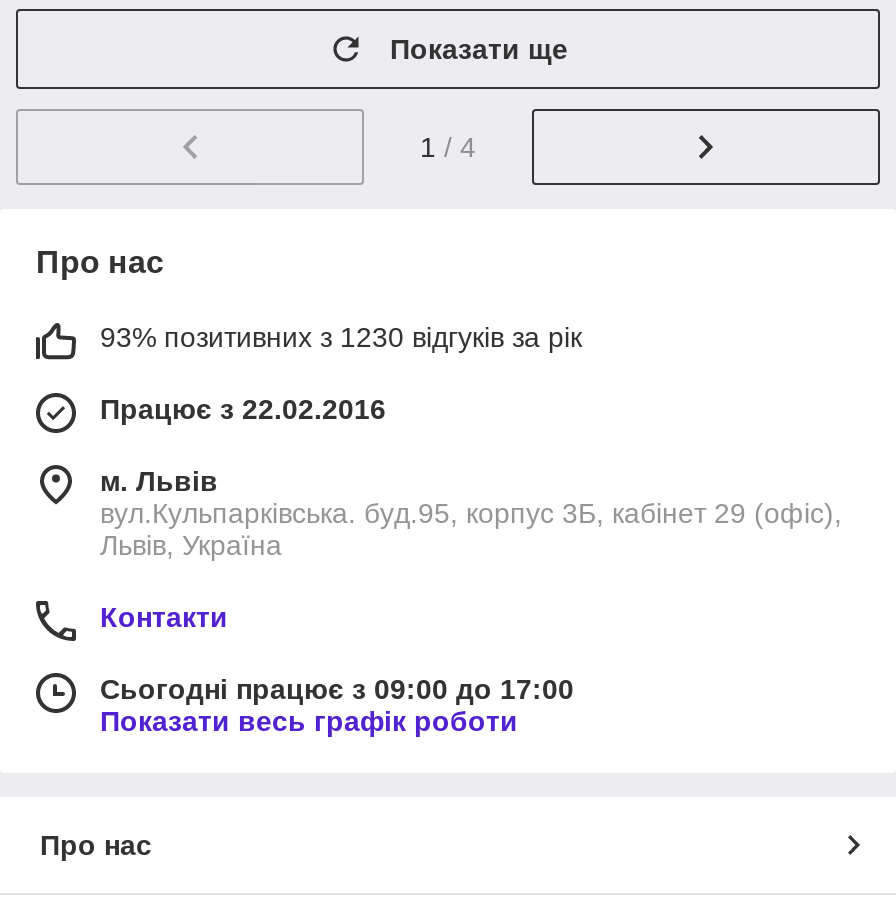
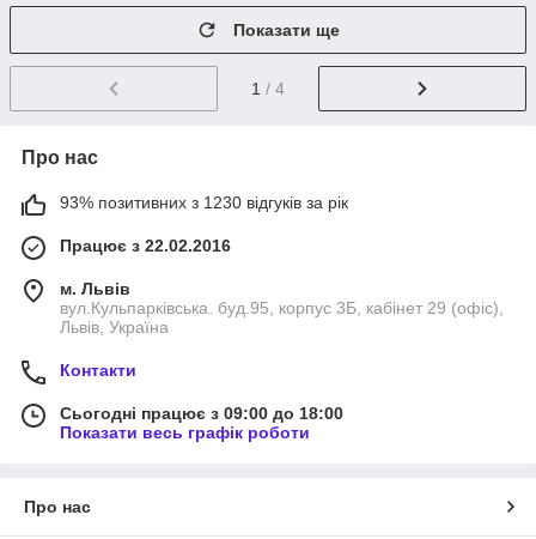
- Сьогодні працює з 09:00 до 17:00
+ Сьогодні працює з 09:00 до 18:00
